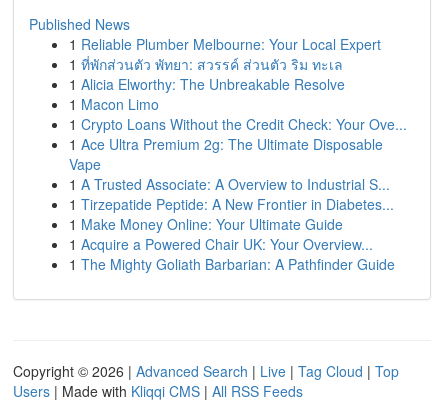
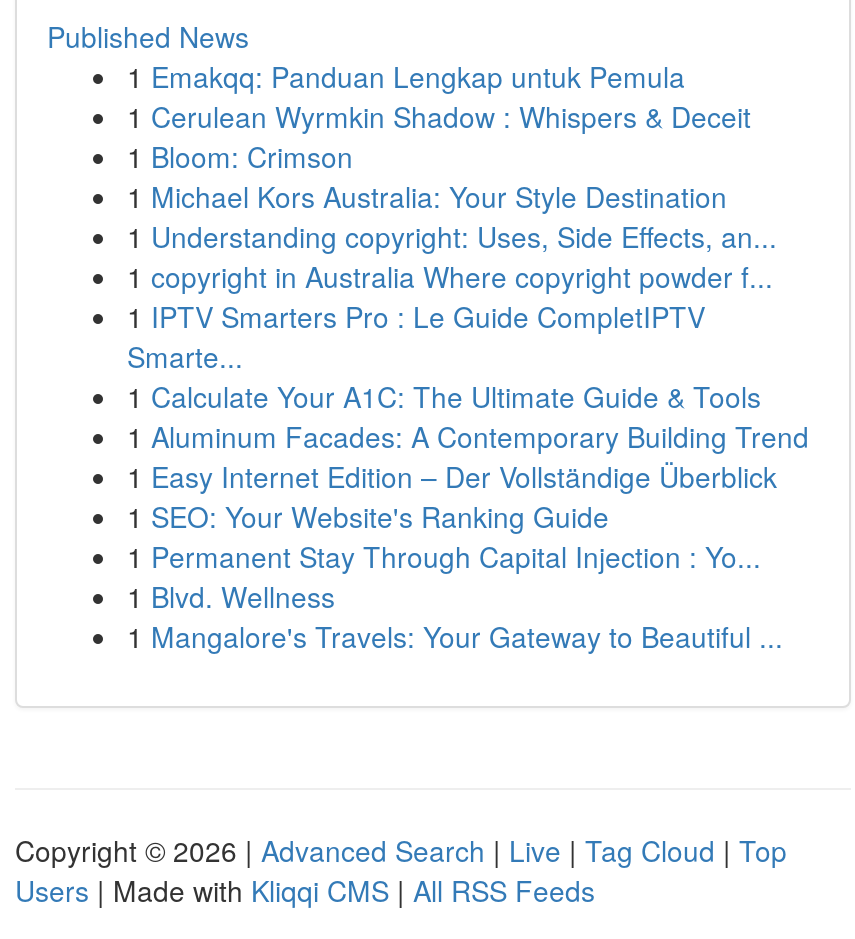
- 1 Reliable Plumber Melbourne: Your Local Expert
- 1 ที่พักส่วนตัว พัทยา: สวรรค์ ส่วนตัว ริม ทะเล
- 1 Alicia Elworthy: The Unbreakable Resolve
- 1 Macon Limo
- 1 Crypto Loans Without the Credit Check: Your Ove...
- 1 Ace Ultra Premium 2g: The Ultimate Disposable
- Vape
- 1 A Trusted Associate: A Overview to Industrial S...
- 1 Tirzepatide Peptide: A New Frontier in Diabetes...
- 1 Make Money Online: Your Ultimate Guide
- 1 Acquire a Powered Chair UK: Your Overview...
- 1 The Mighty Goliath Barbarian: A Pathfinder Guide
+ 1 Emakqq: Panduan Lengkap untuk Pemula
+ 1 Cerulean Wyrmkin Shadow : Whispers & Deceit
+ 1 Bloom: Crimson
+ 1 Michael Kors Australia: Your Style Destination
+ 1 Understanding copyright: Uses, Side Effects, an...
+ 1 copyright in Australia Where copyright powder f...
+ 1 IPTV Smarters Pro : Le Guide CompletIPTV
+ Smarte...
+ 1 Calculate Your A1C: The Ultimate Guide & Tools
+ 1 Aluminum Facades: A Contemporary Building Trend
+ 1 Easy Internet Edition – Der Vollständige Überblick
+ 1 SEO: Your Website's Ranking Guide
+ 1 Permanent Stay Through Capital Injection : Yo...
+ 1 Blvd. Wellness
+ 1 Mangalore's Travels: Your Gateway to Beautiful ...
